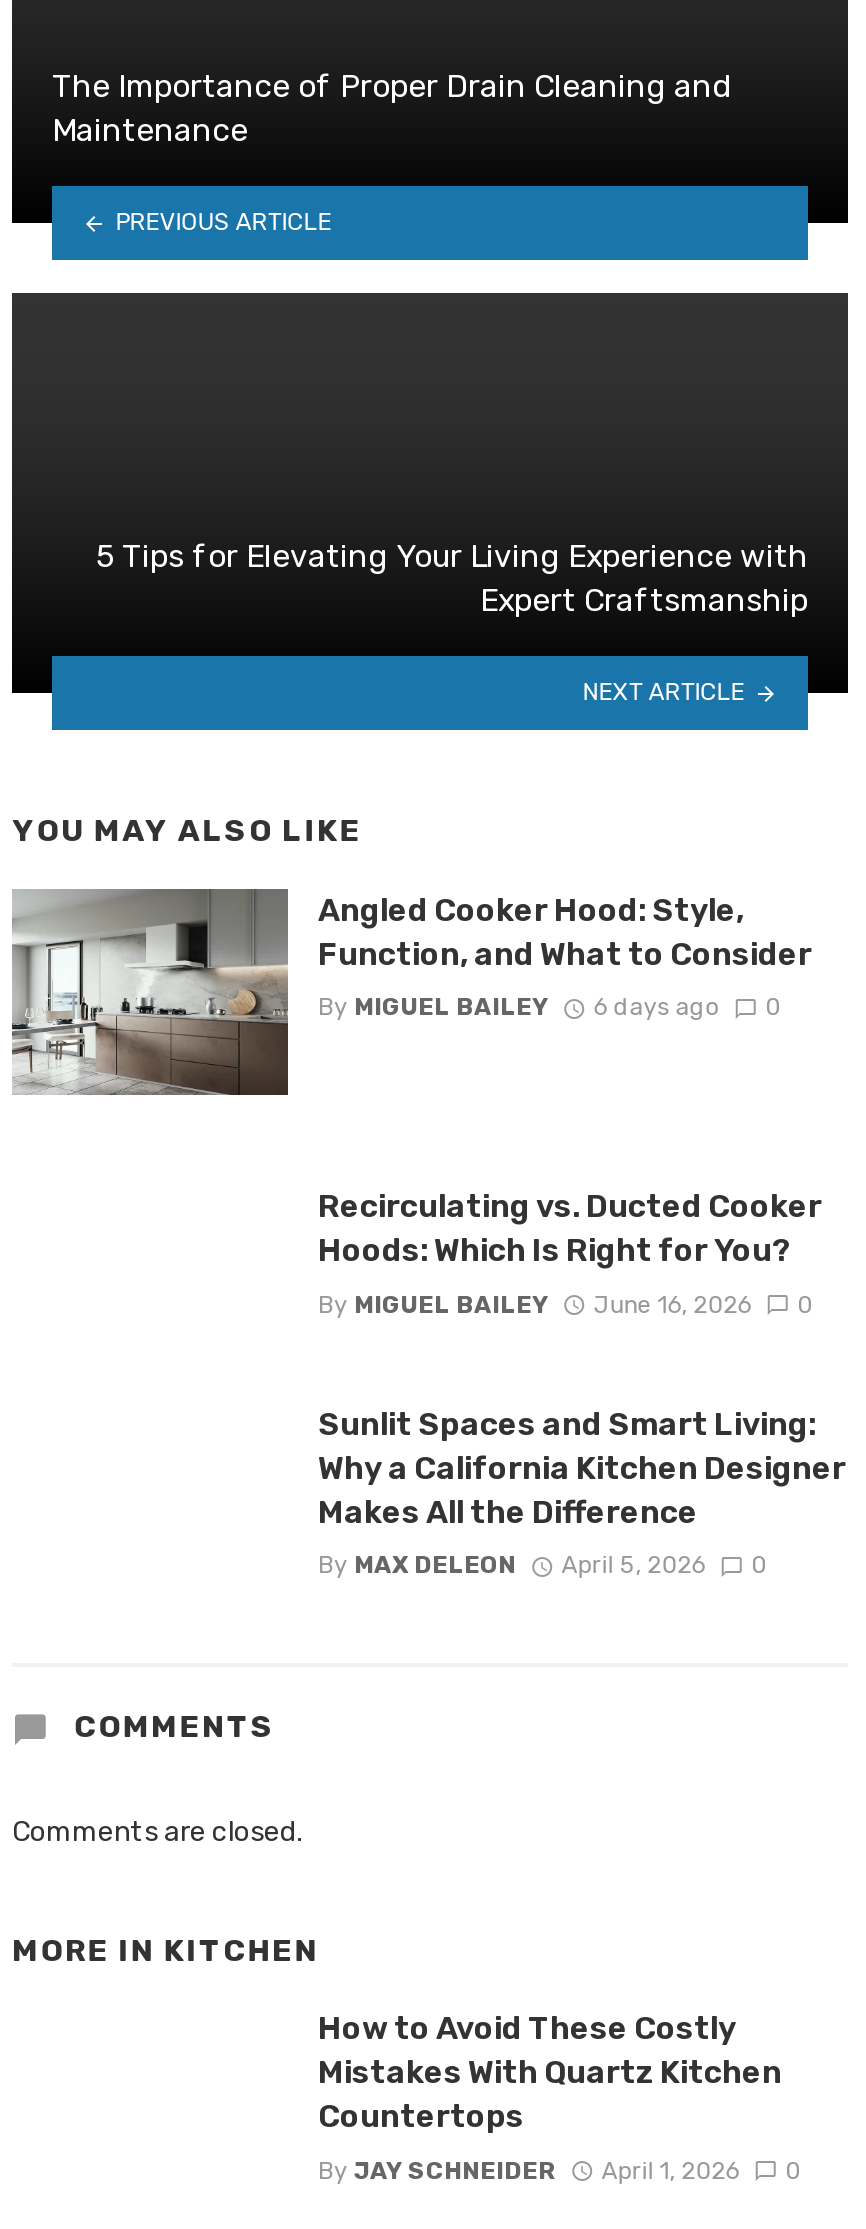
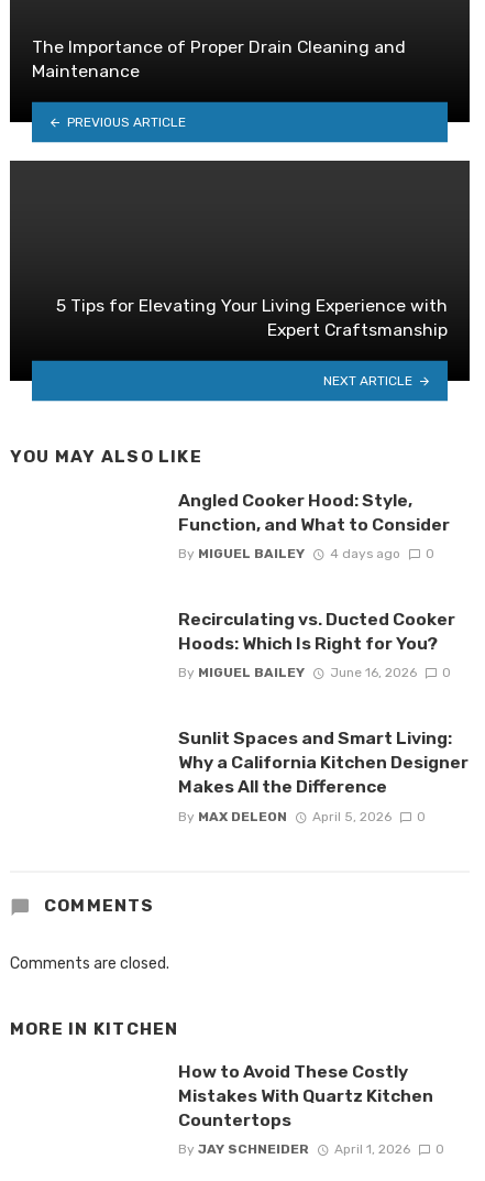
- [image]

- By MIGUEL BAILEY 6 days ago 0
+ By MIGUEL BAILEY 4 days ago 0
